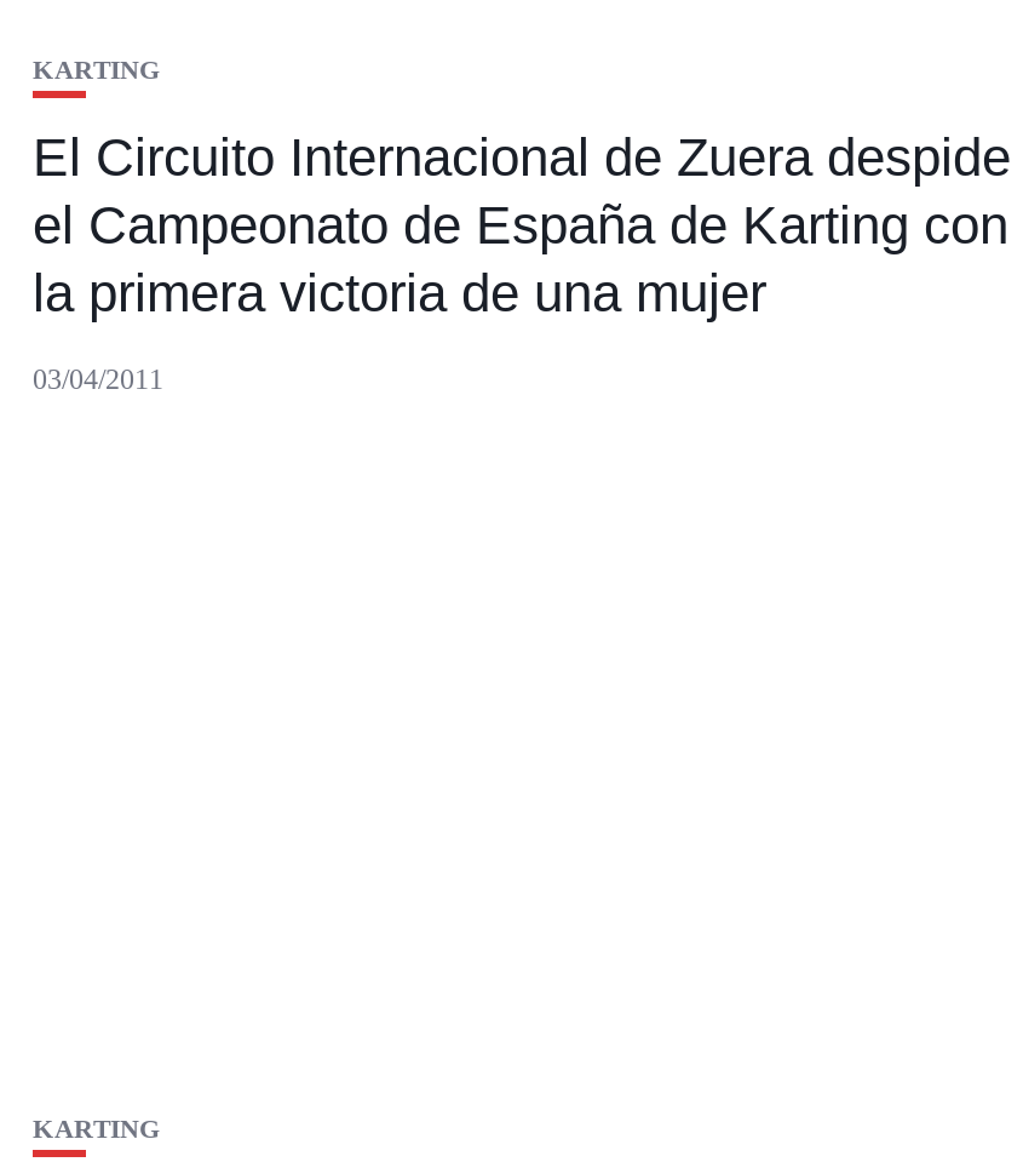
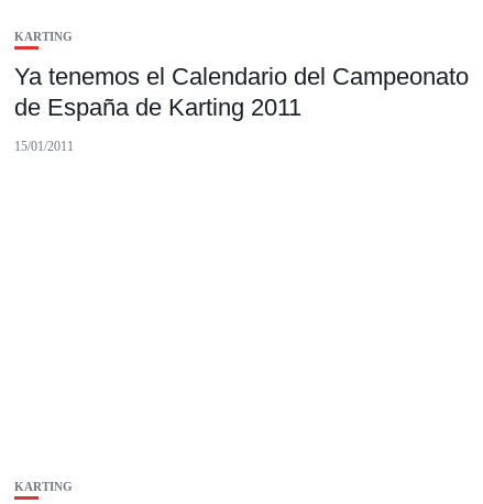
- El Circuito Internacional de Zuera despide
- el Campeonato de España de Karting con
- la primera victoria de una mujer
+ Ya tenemos el Calendario del Campeonato
+ de España de Karting 2011

- 03/04/2011
+ 15/01/2011
